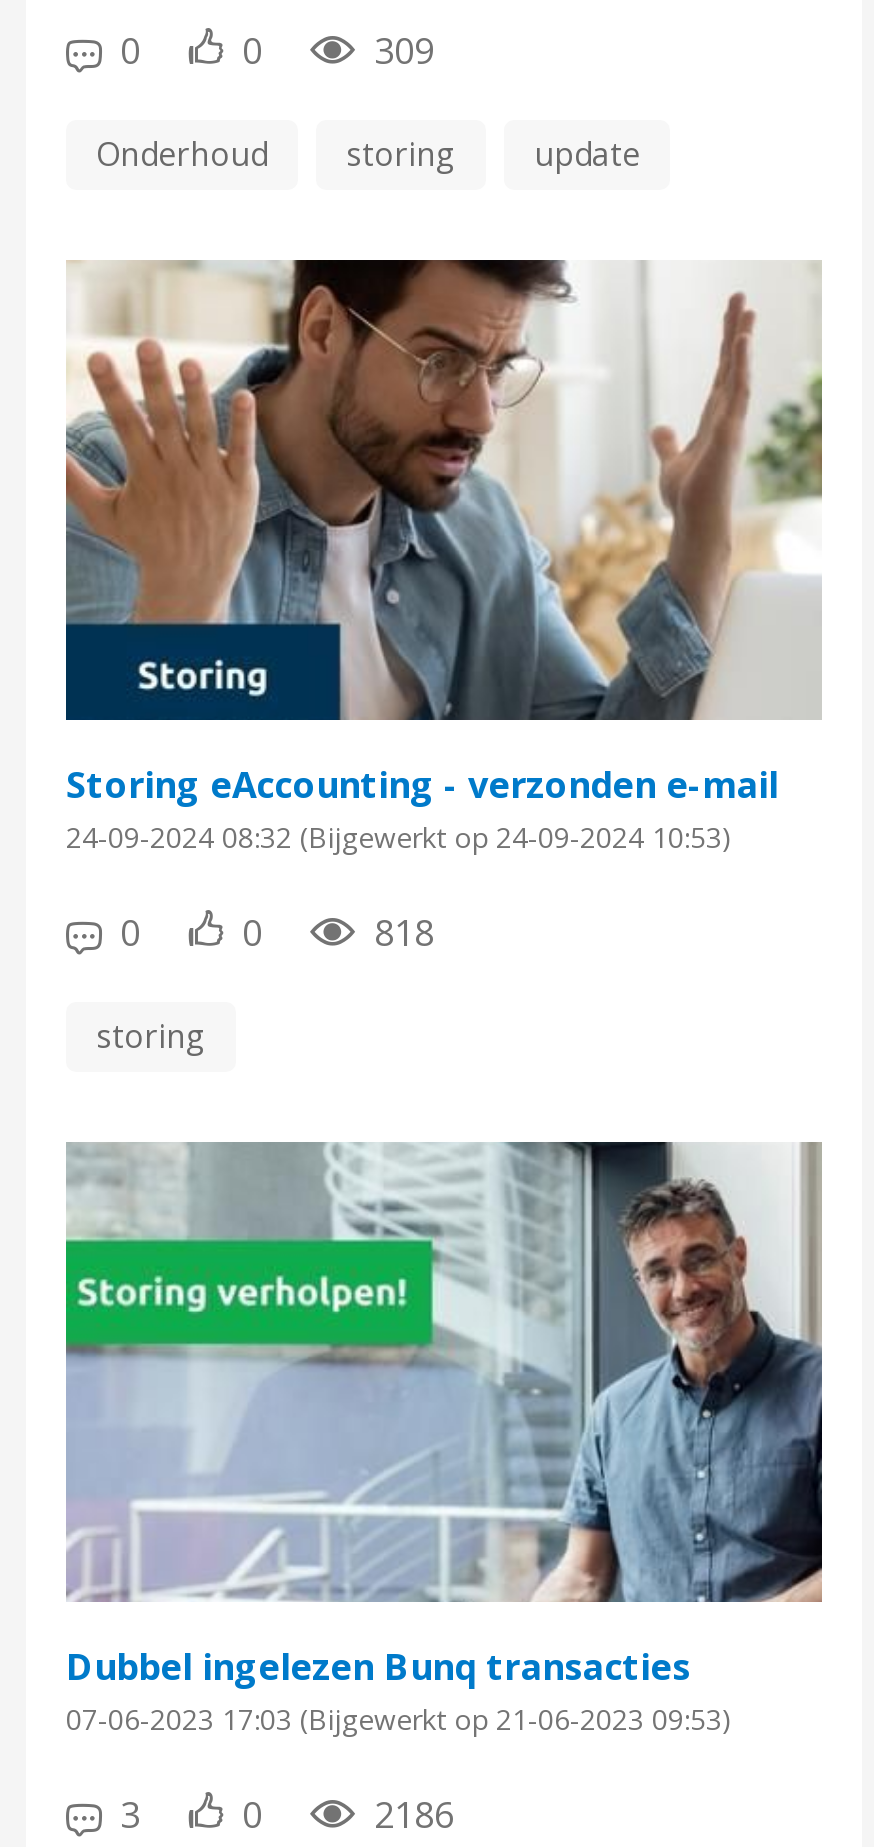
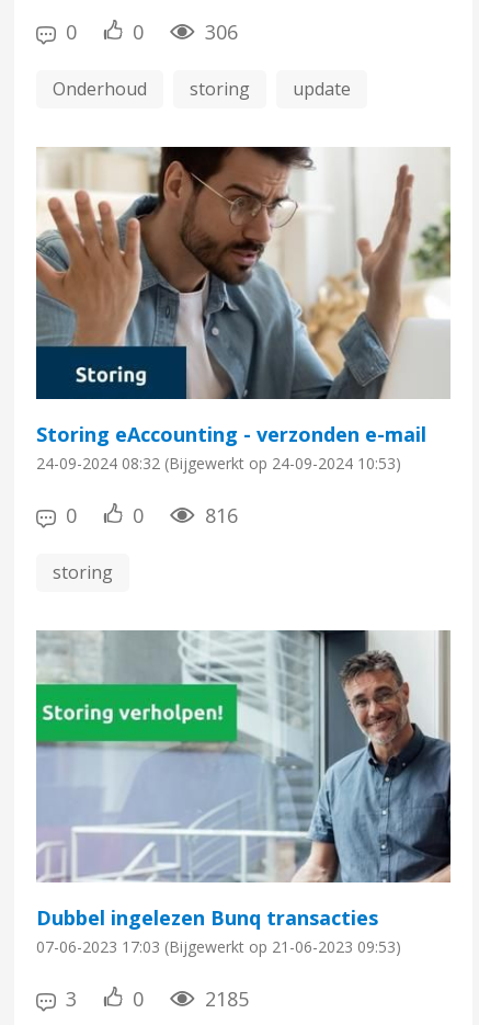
- 309
+ 306

- 818
+ 816

- 2186
+ 2185
